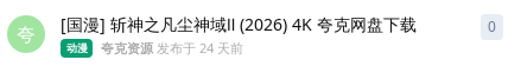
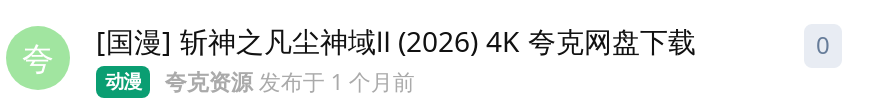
- 夸克资源发布于24 天前
+ 夸克资源发布于1 个月前
